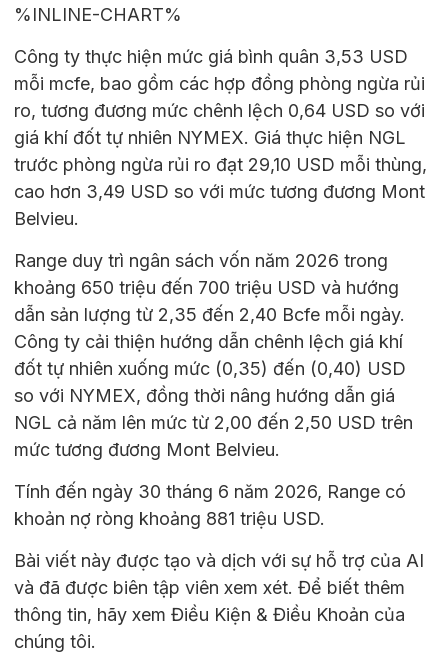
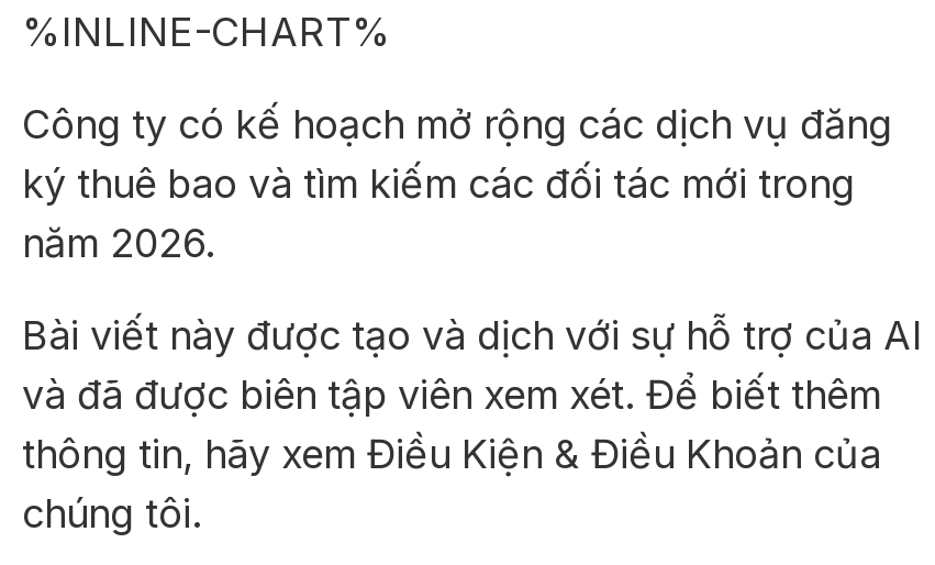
- Công ty thực hiện mức giá bình quân 3,53 USD
- mỗi mcfe, bao gồm các hợp đồng phòng ngừa rủi
- ro, tương đương mức chênh lệch 0,64 USD so với
- giá khí đốt tự nhiên NYMEX. Giá thực hiện NGL
- trước phòng ngừa rủi ro đạt 29,10 USD mỗi thùng,
- cao hơn 3,49 USD so với mức tương đương Mont
- Belvieu.
- Range duy trì ngân sách vốn năm 2026 trong
- khoảng 650 triệu đến 700 triệu USD và hướng
- dẫn sản lượng từ 2,35 đến 2,40 Bcfe mỗi ngày.
- Công ty cải thiện hướng dẫn chênh lệch giá khí
- đốt tự nhiên xuống mức (0,35) đến (0,40) USD
- so với NYMEX, đồng thời nâng hướng dẫn giá
- NGL cả năm lên mức từ 2,00 đến 2,50 USD trên
- mức tương đương Mont Belvieu.
- Tính đến ngày 30 tháng 6 năm 2026, Range có
- khoản nợ ròng khoảng 881 triệu USD.
+ Công ty có kế hoạch mở rộng các dịch vụ đăng
+ ký thuê bao và tìm kiếm các đối tác mới trong
+ năm 2026.
